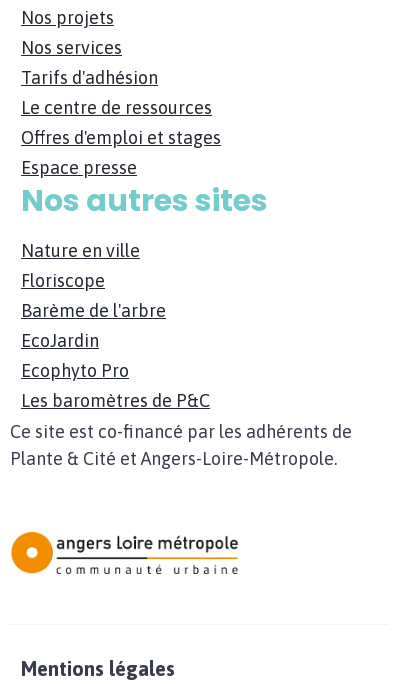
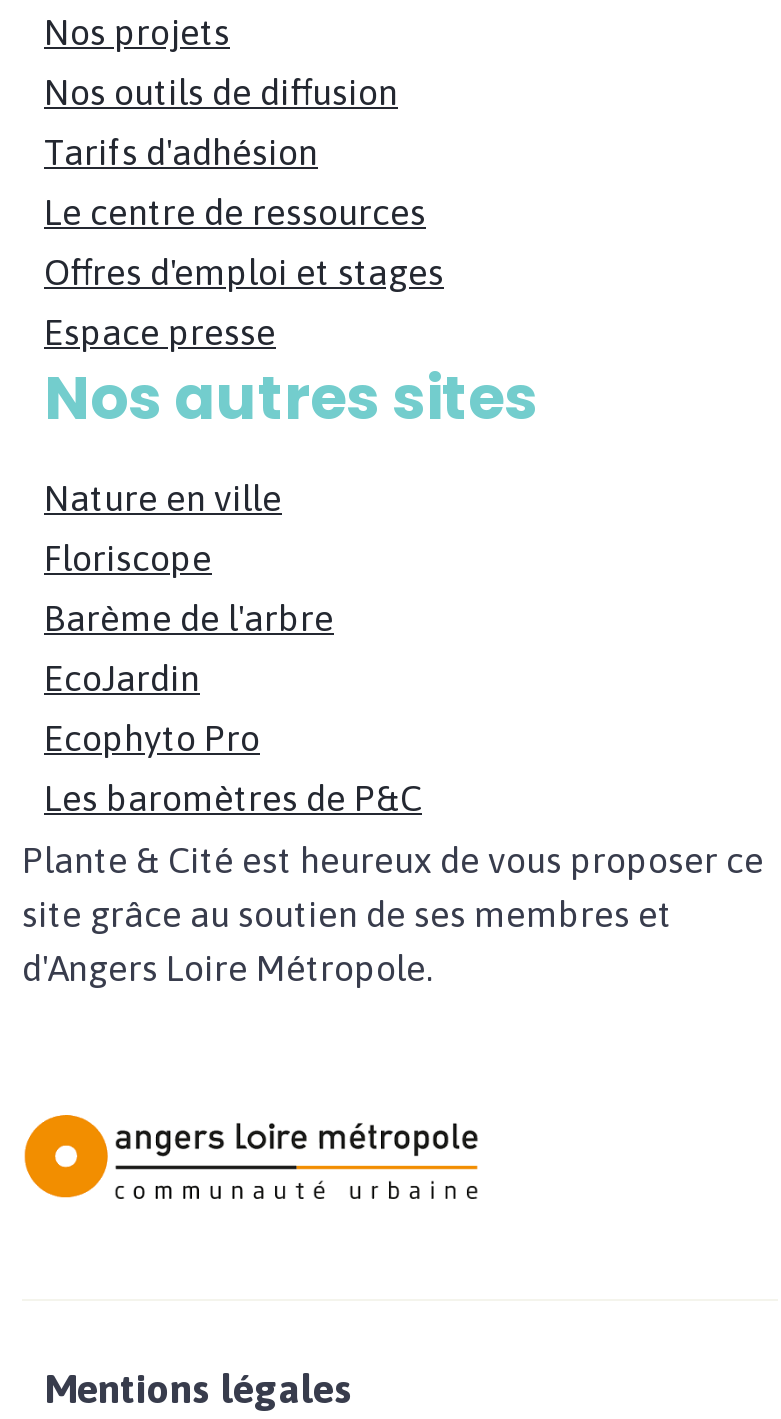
- Nos services
+ Nos outils de diffusion

- Ce site est co-financé par les adhérents de
- Plante & Cité et Angers-Loire-Métropole.
+ Plante & Cité est heureux de vous proposer ce
+ site grâce au soutien de ses membres et
+ d'Angers Loire Métropole.
